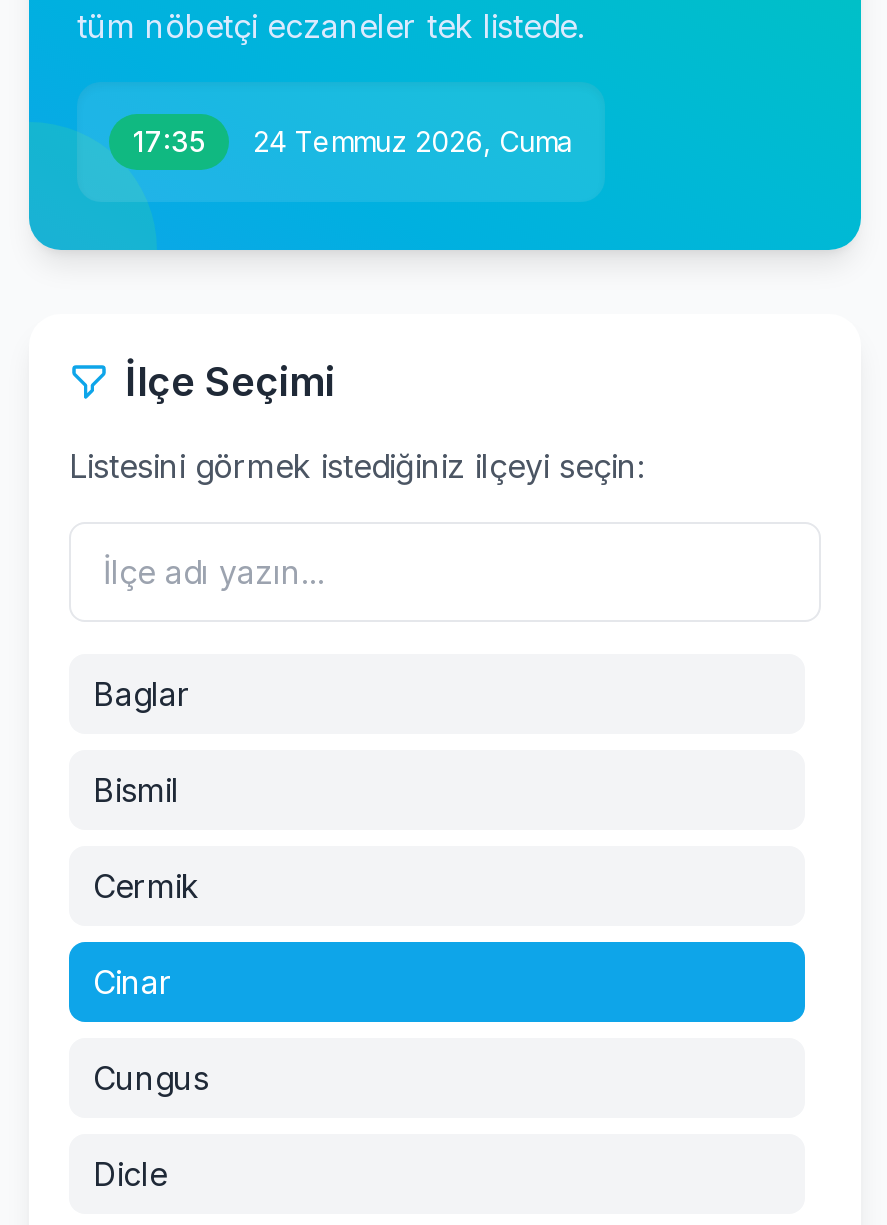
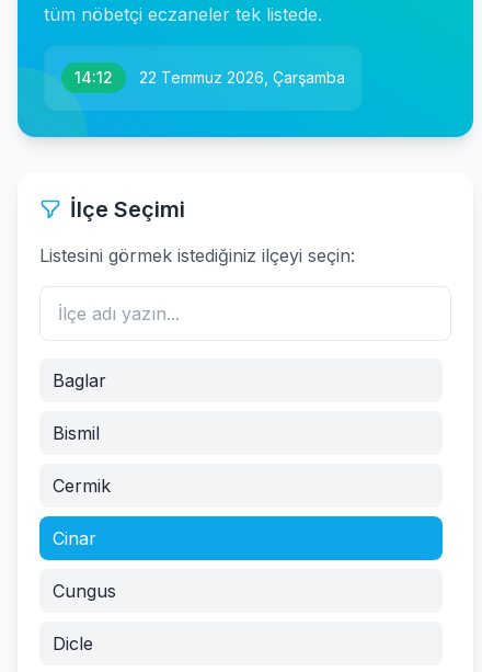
- 17:35
+ 14:12

- 24 Temmuz 2026, Cuma
+ 22 Temmuz 2026, Çarşamba
